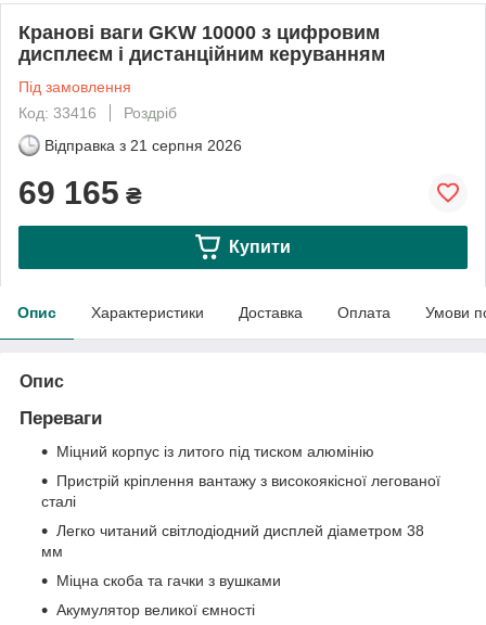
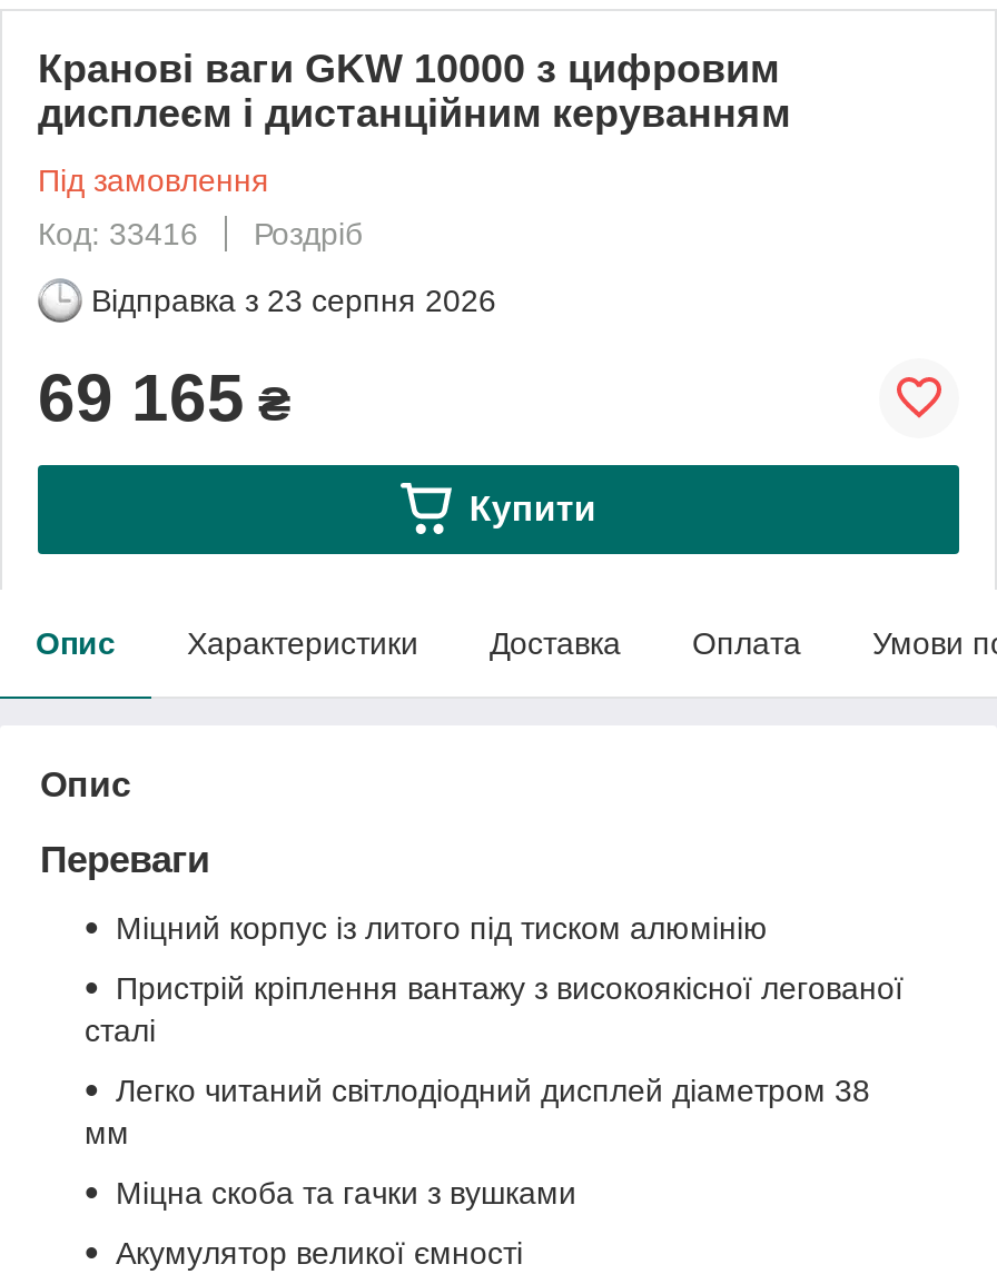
- Відправка з 21 серпня 2026
+ Відправка з 23 серпня 2026
